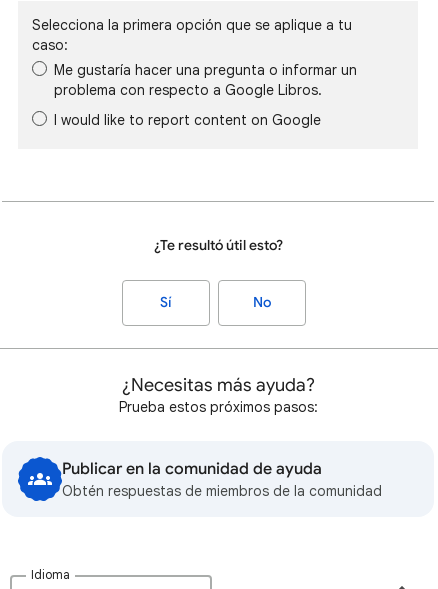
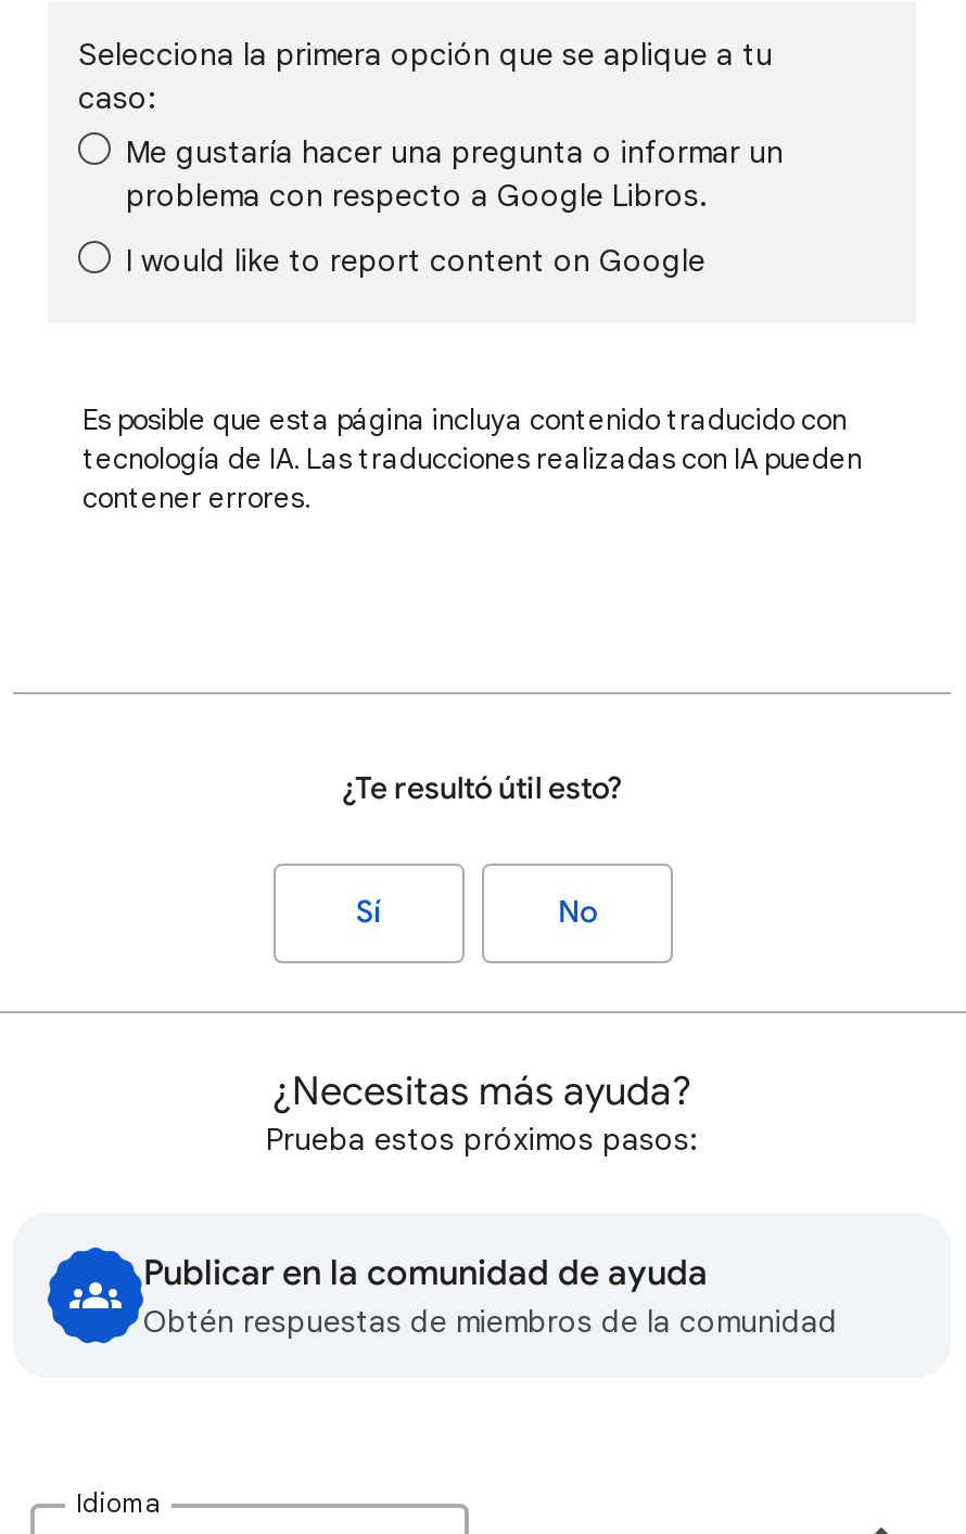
+ Es posible que esta página incluya contenido traducido con
+ tecnología de IA. Las traducciones realizadas con IA pueden
+ contener errores.
